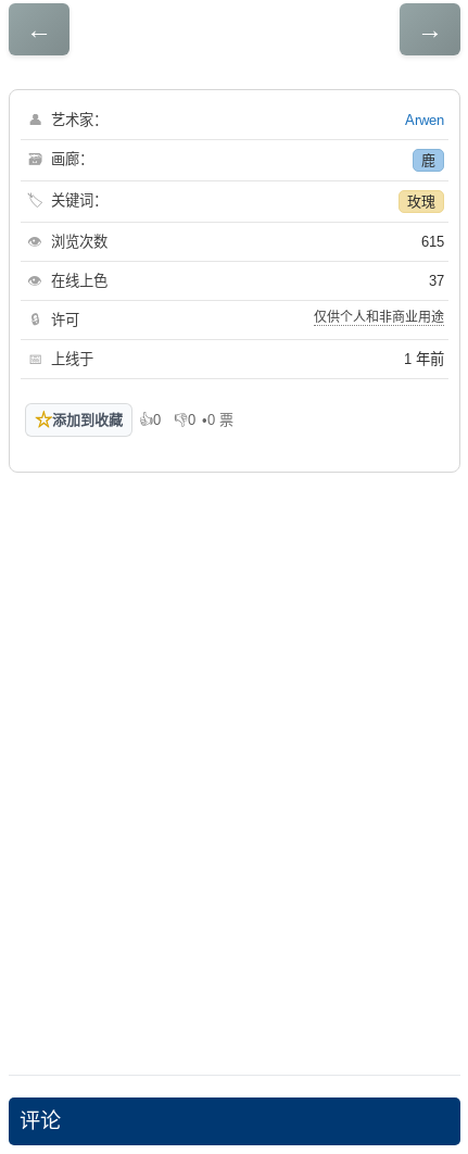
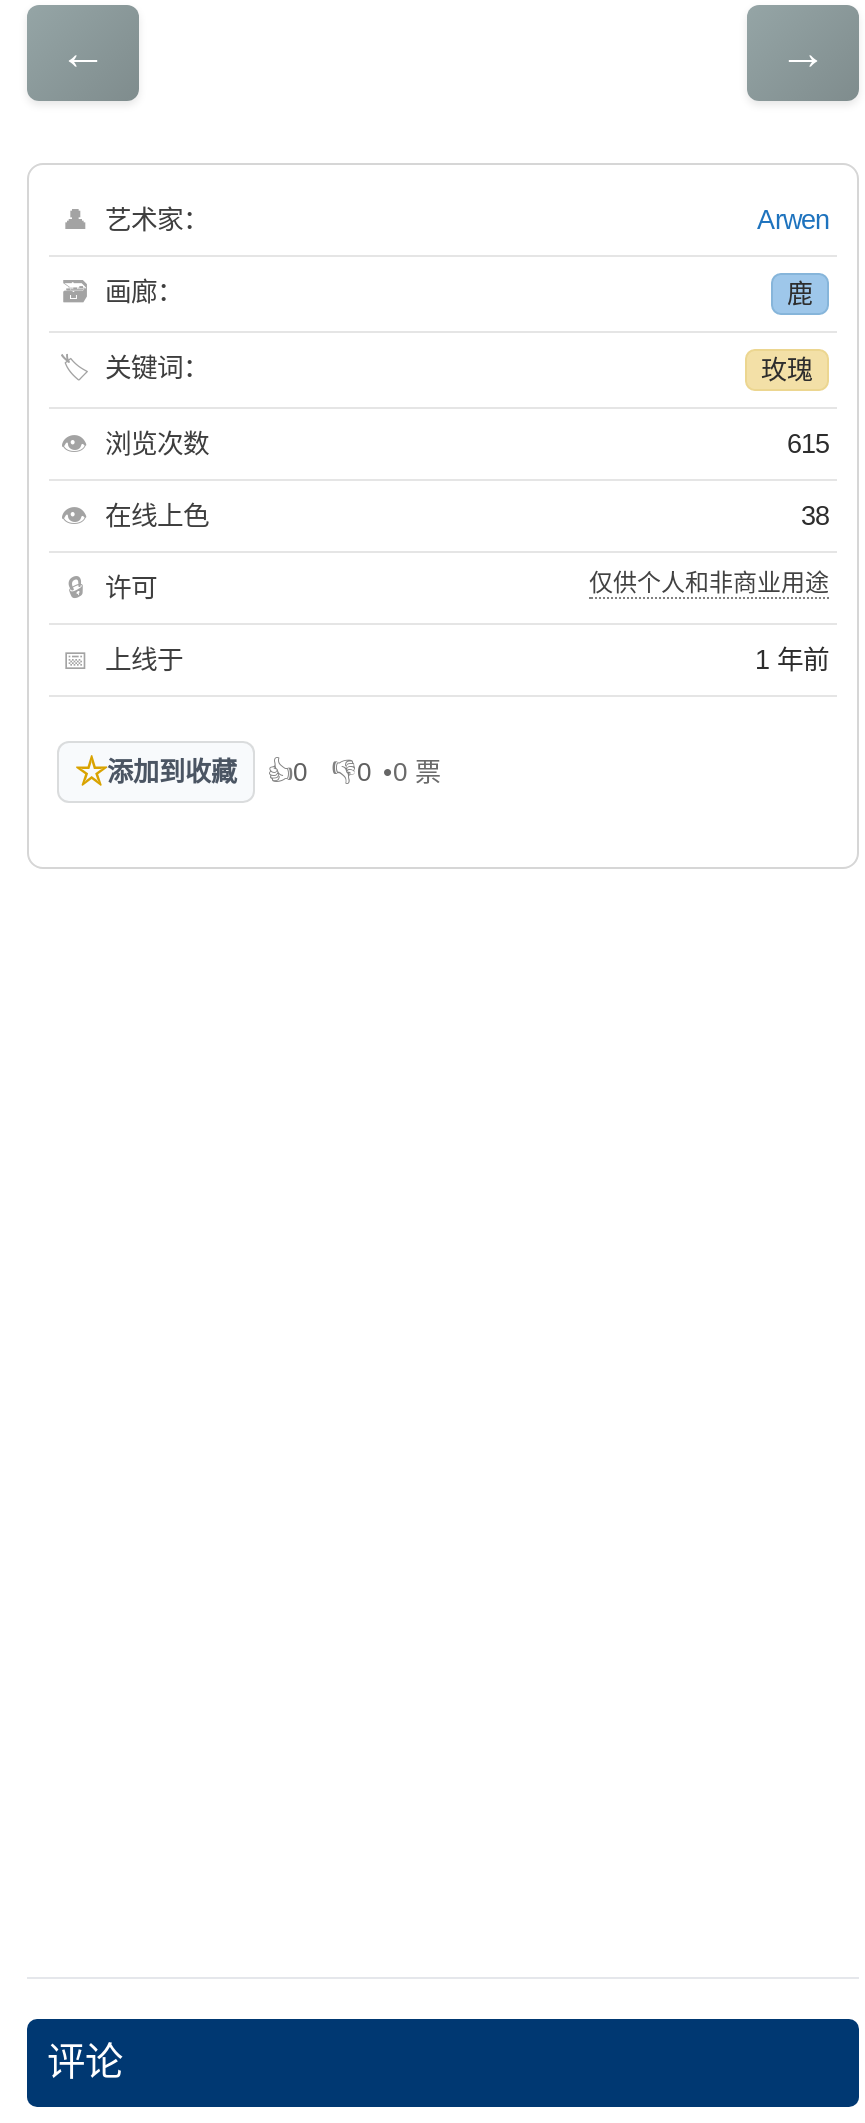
- 37
+ 38
